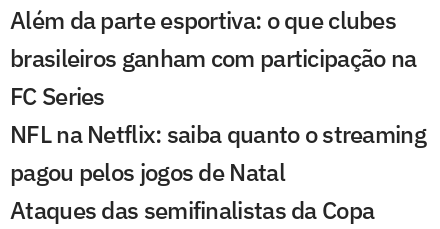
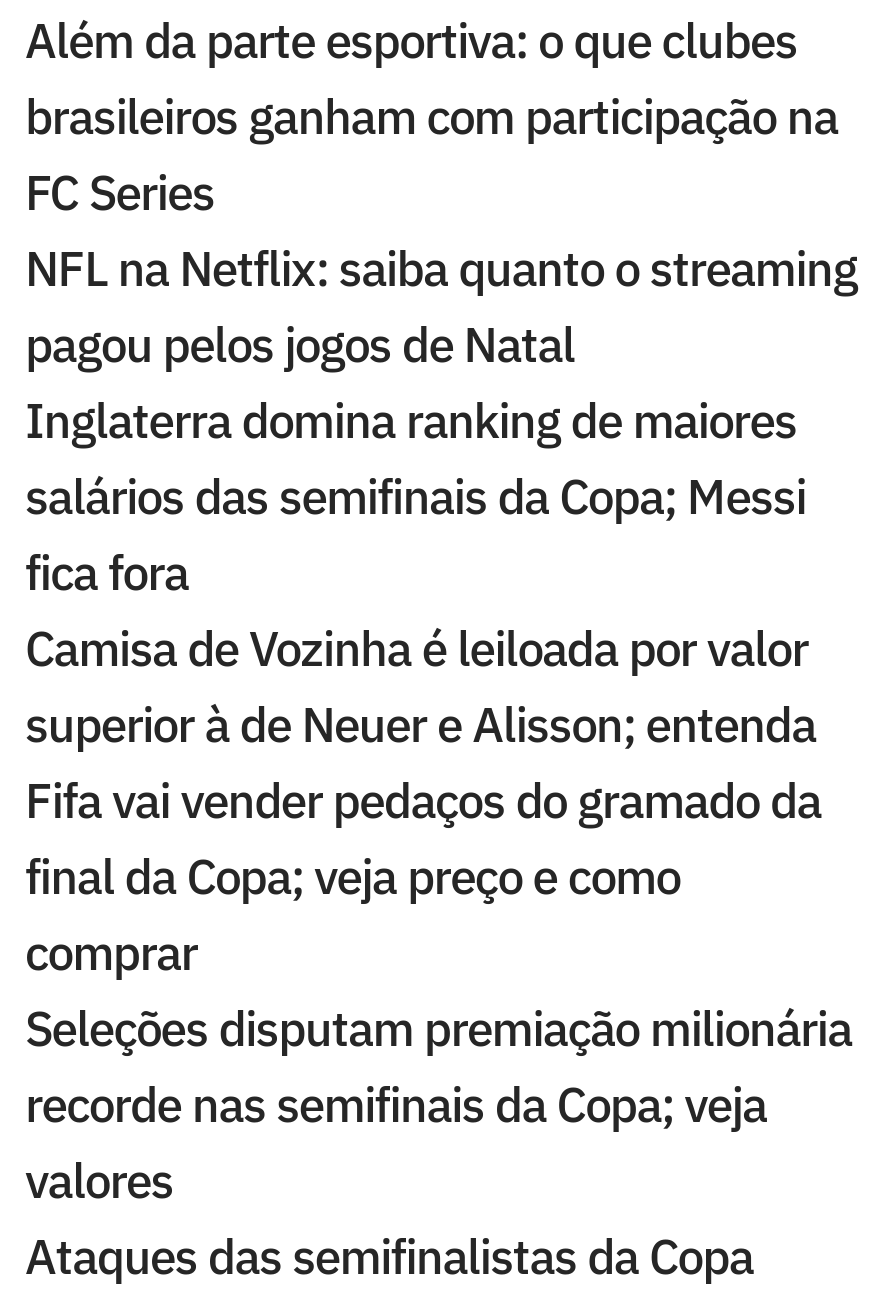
+ Inglaterra domina ranking de maiores
+ salários das semifinais da Copa; Messi
+ fica fora
+ Camisa de Vozinha é leiloada por valor
+ superior à de Neuer e Alisson; entenda
+ Fifa vai vender pedaços do gramado da
+ final da Copa; veja preço e como
+ comprar
+ Seleções disputam premiação milionária
+ recorde nas semifinais da Copa; veja
+ valores
